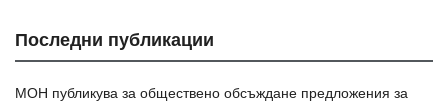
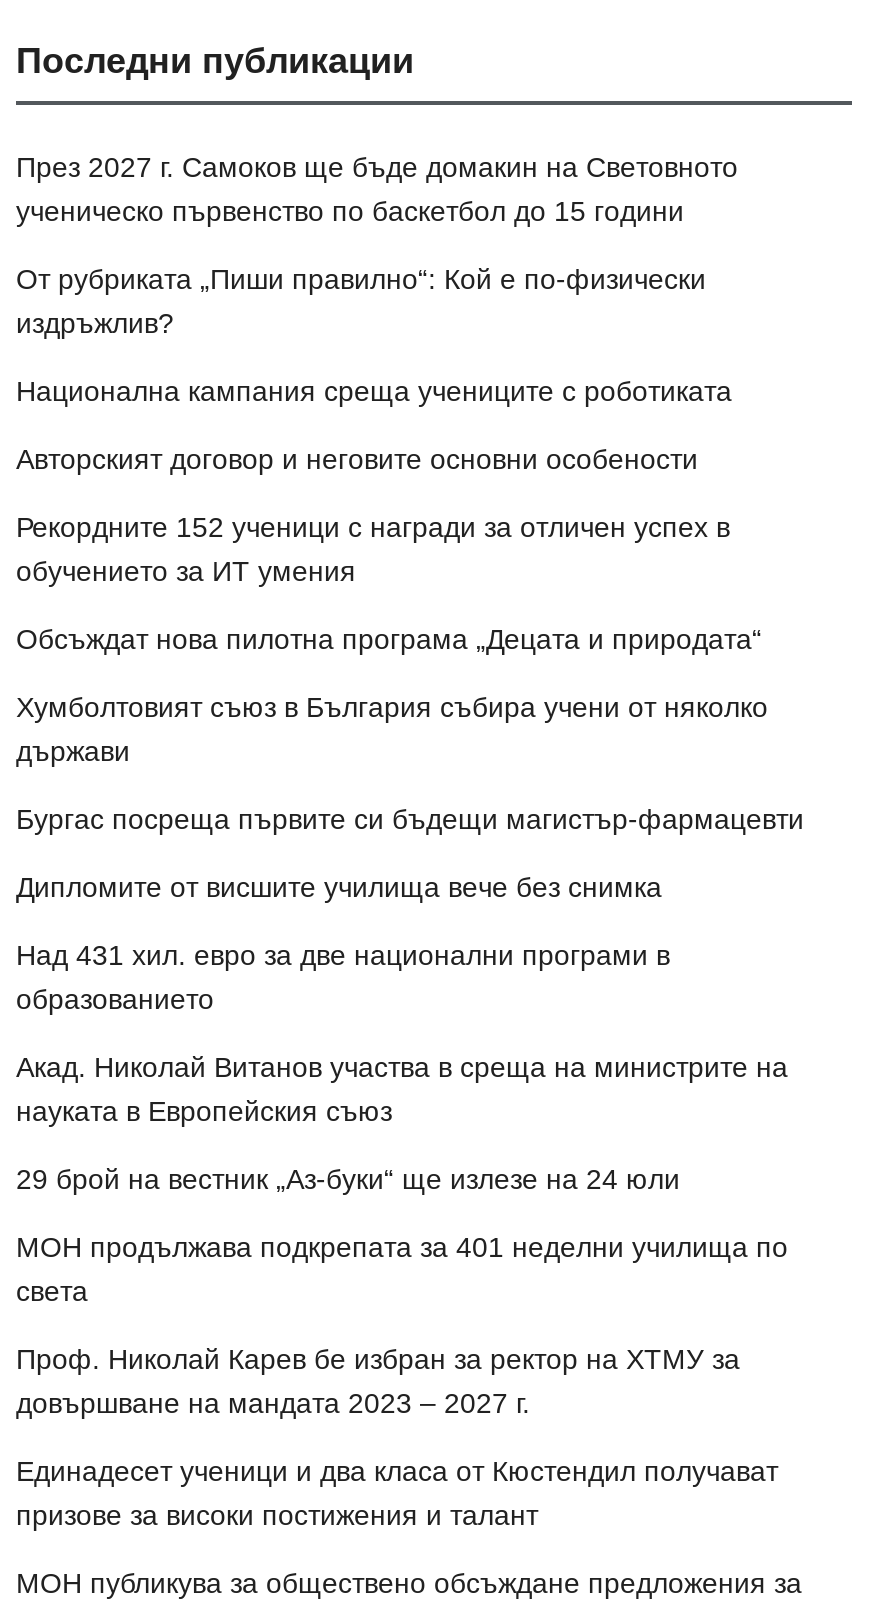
+ През 2027 г. Самоков ще бъде домакин на Световното
+ ученическо първенство по баскетбол до 15 години
+ От рубриката „Пиши правилно“: Кой е по-физически
+ издръжлив?
+ Национална кампания среща учениците с роботиката
+ Авторският договор и неговите основни особености
+ Рекордните 152 ученици с награди за отличен успех в
+ обучението за ИТ умения
+ Обсъждат нова пилотна програма „Децата и природата“
+ Хумболтовият съюз в България събира учени от няколко
+ държави
+ Бургас посреща първите си бъдещи магистър-фармацевти
+ Дипломите от висшите училища вече без снимка
+ Над 431 хил. евро за две национални програми в
+ образованието
+ Акад. Николай Витанов участва в среща на министрите на
+ науката в Европейския съюз
+ 29 брой на вестник „Аз-буки“ ще излезе на 24 юли
+ МОН продължава подкрепата за 401 неделни училища по
+ света
+ Проф. Николай Карев бе избран за ректор на ХТМУ за
+ довършване на мандата 2023 – 2027 г.
+ Единадесет ученици и два класа от Кюстендил получават
+ призове за високи постижения и талант
